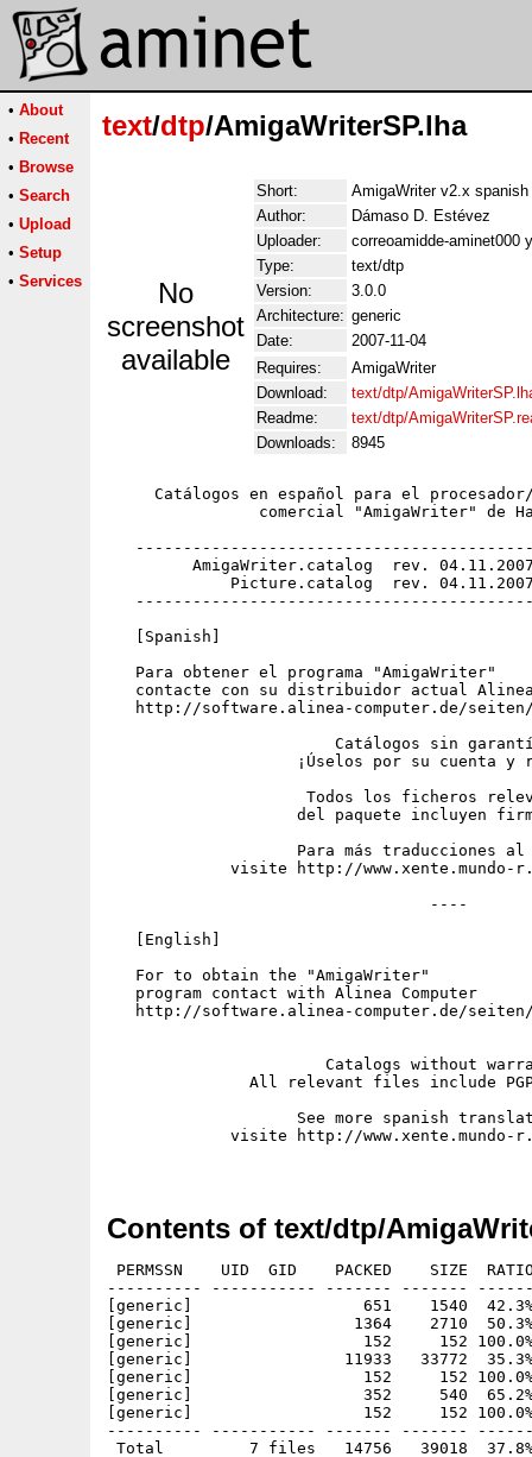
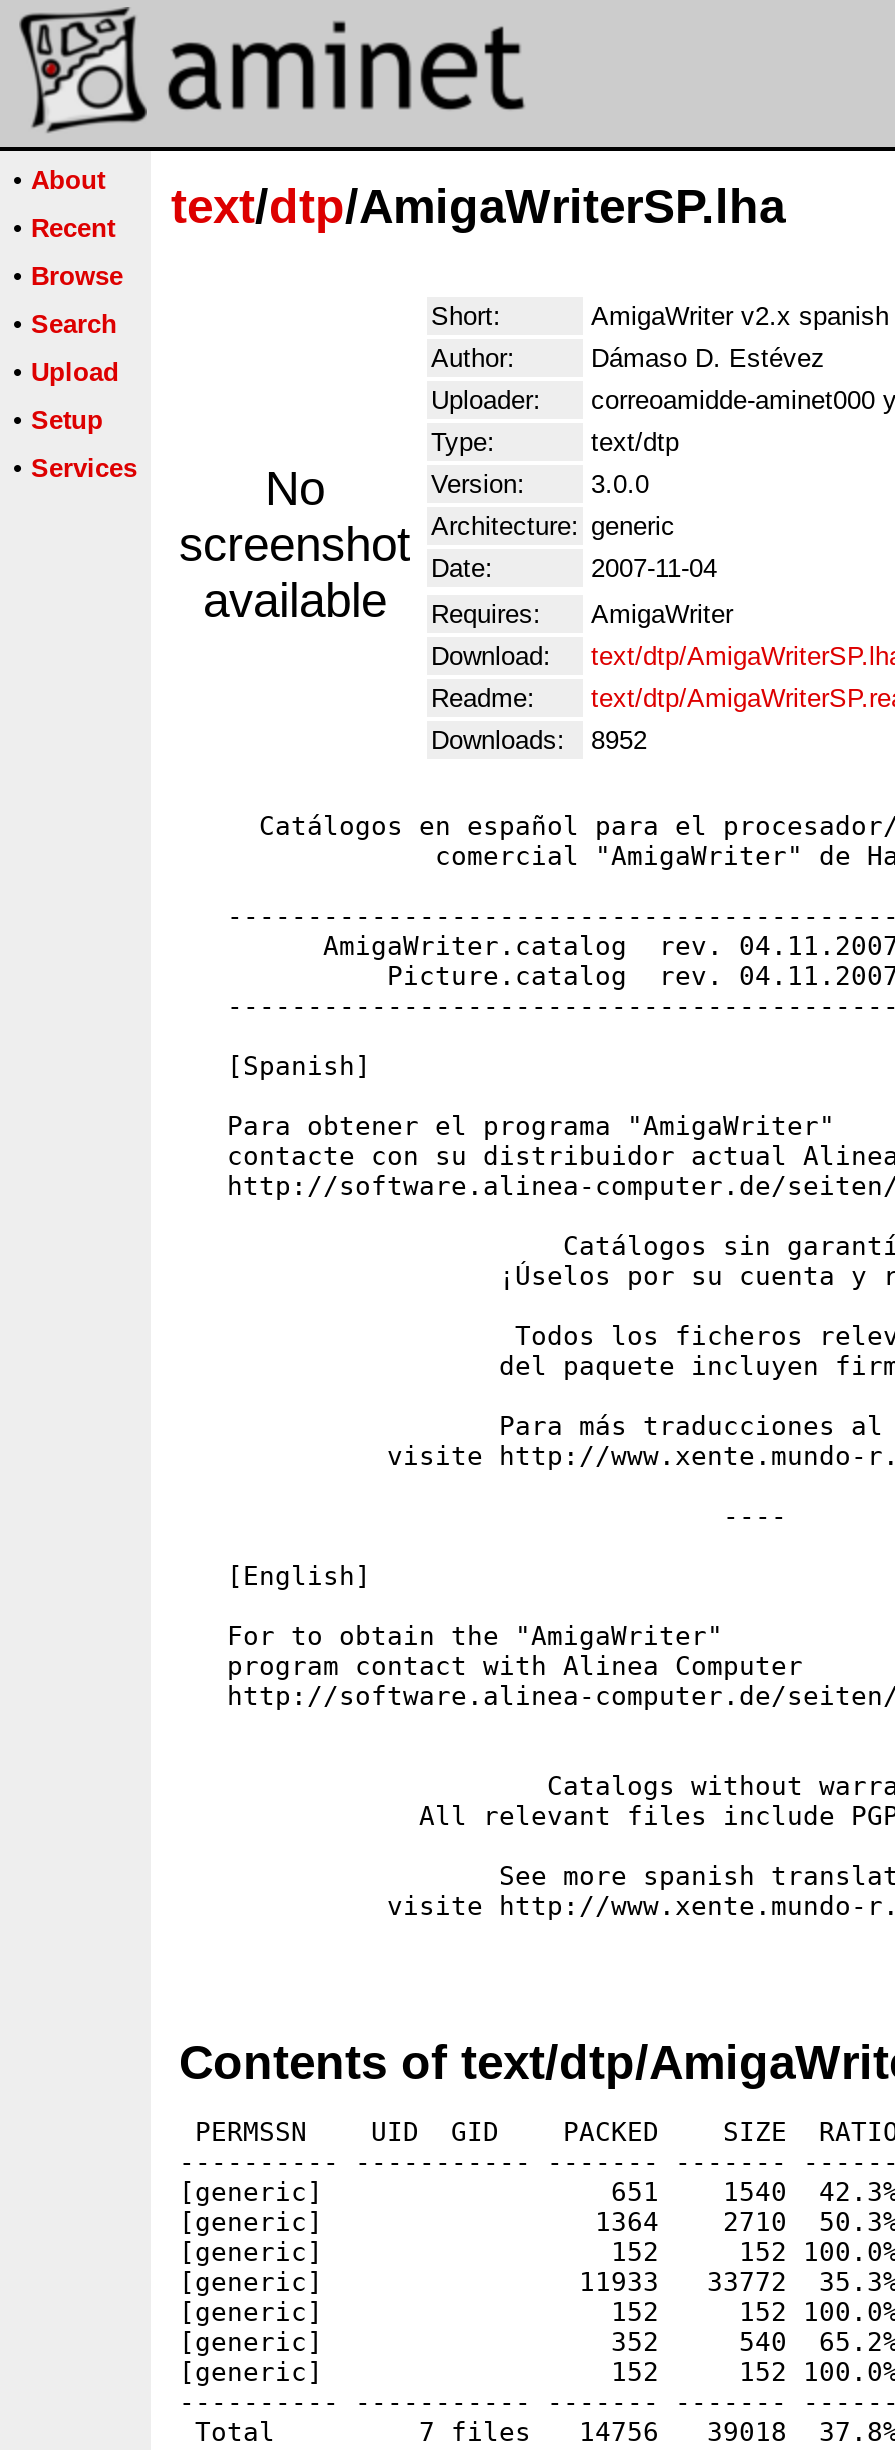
- Downloads: 8945
+ Downloads: 8952
